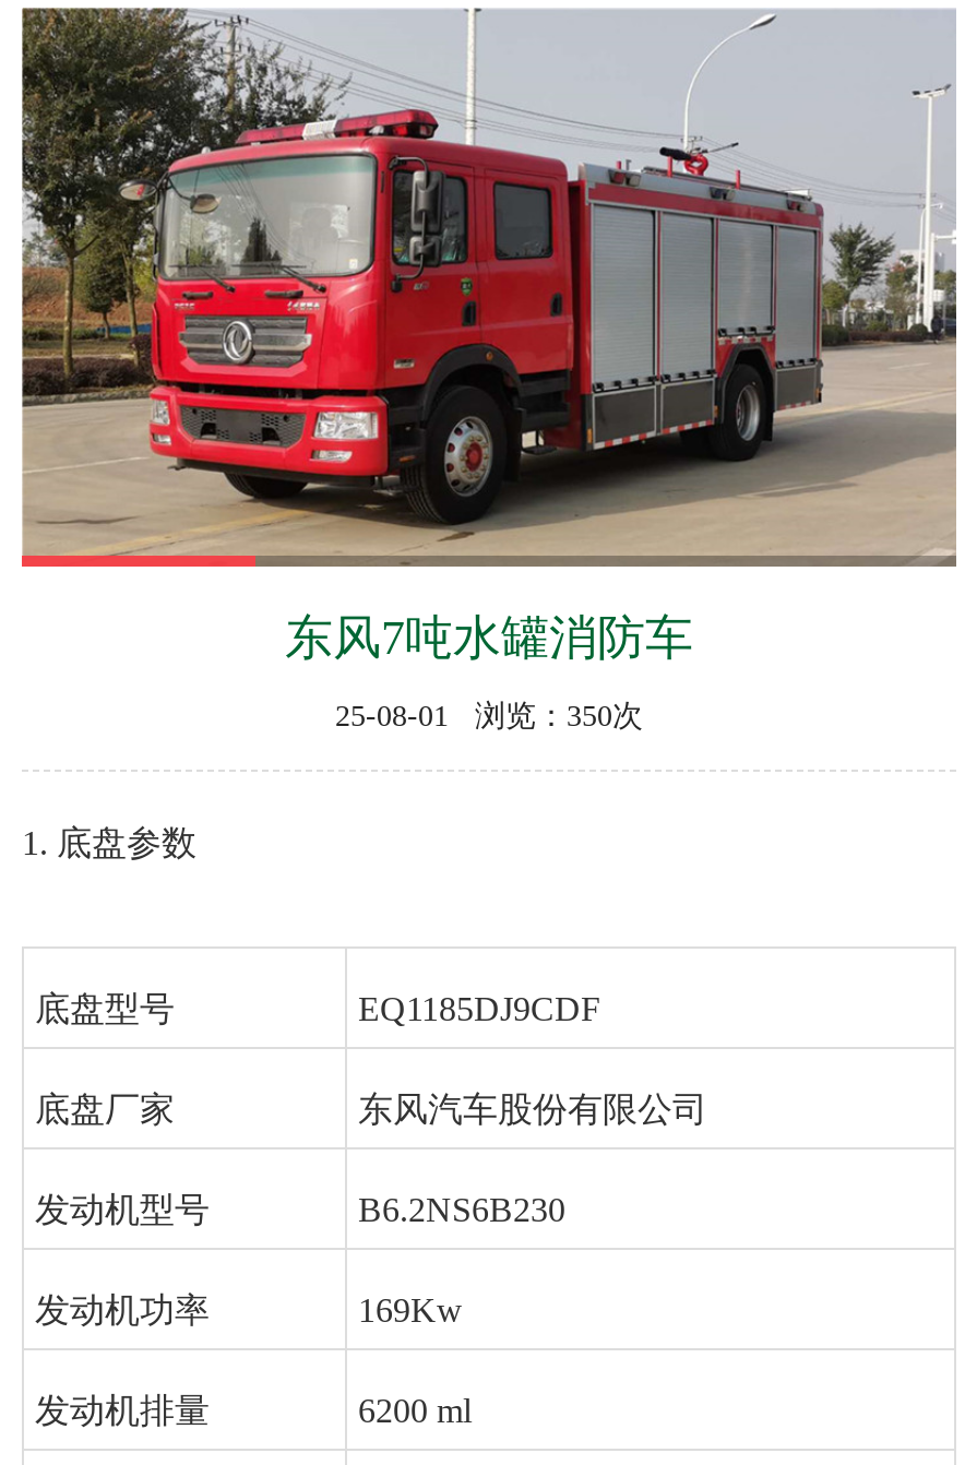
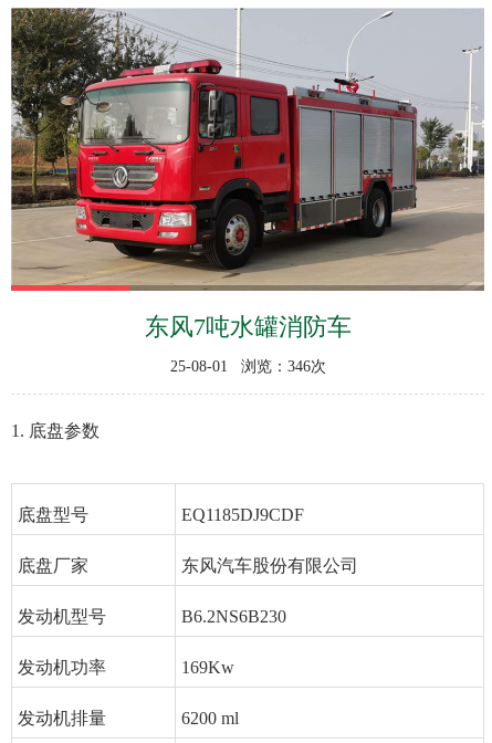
- 25-08-01 浏览：350次
+ 25-08-01 浏览：346次
